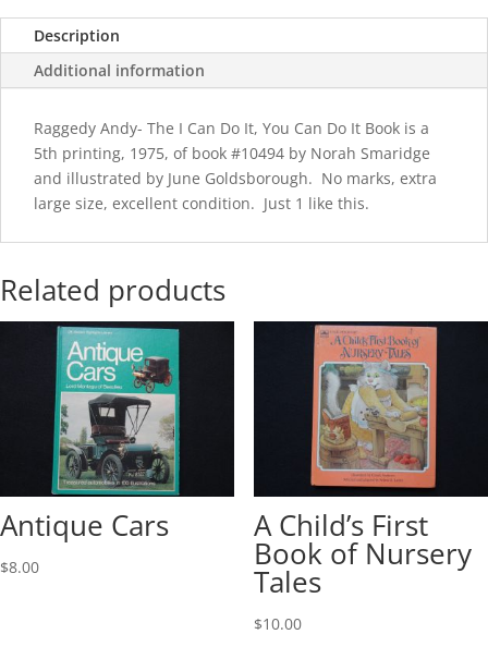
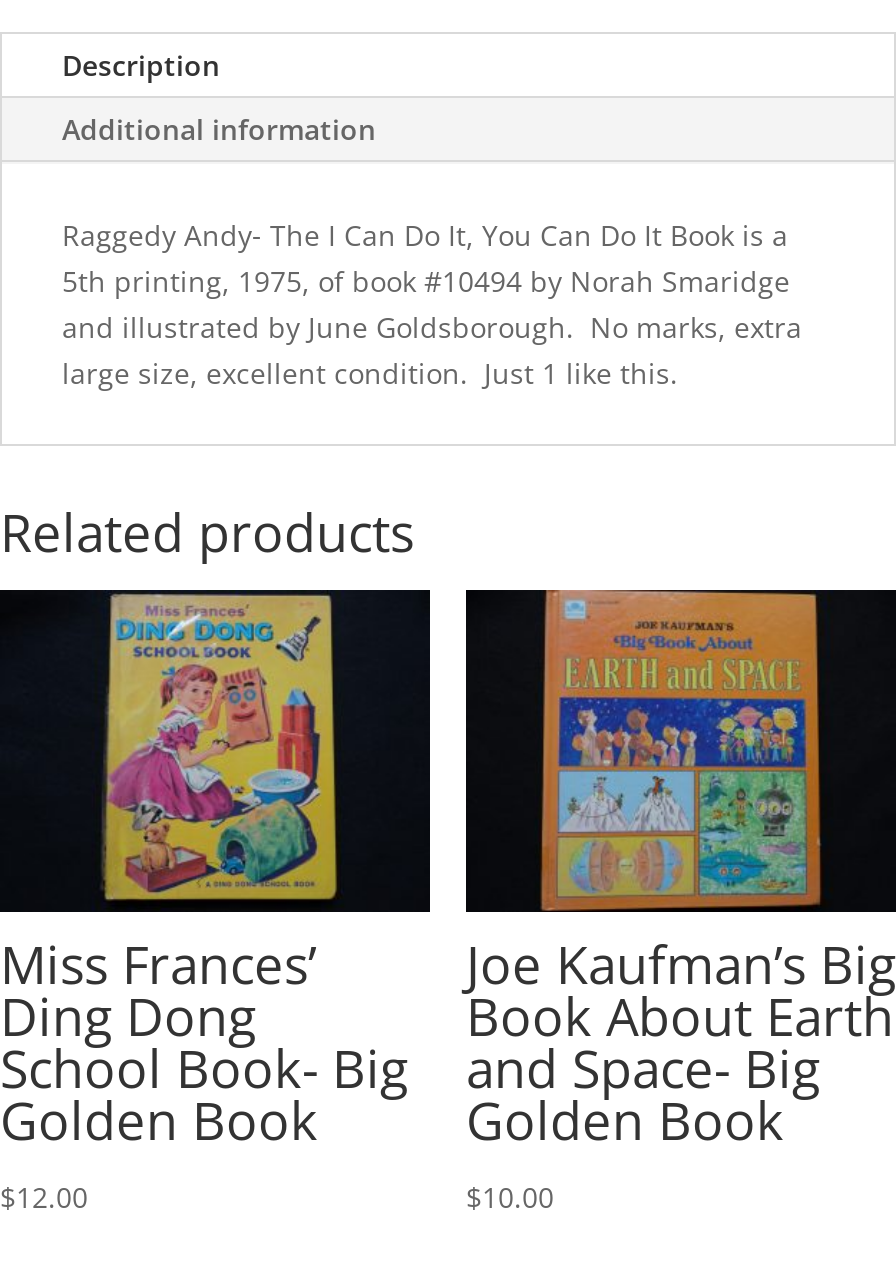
- [image]
- Antique Cars
- $8.00
+ [image]
+ Miss Frances’
+ Ding Dong
+ School Book- Big
+ Golden Book
+ $12.00

- [image]
- A Child’s First
- Book of Nursery
- Tales
+ [image]
+ Joe Kaufman’s Big
+ Book About Earth
+ and Space- Big
+ Golden Book
